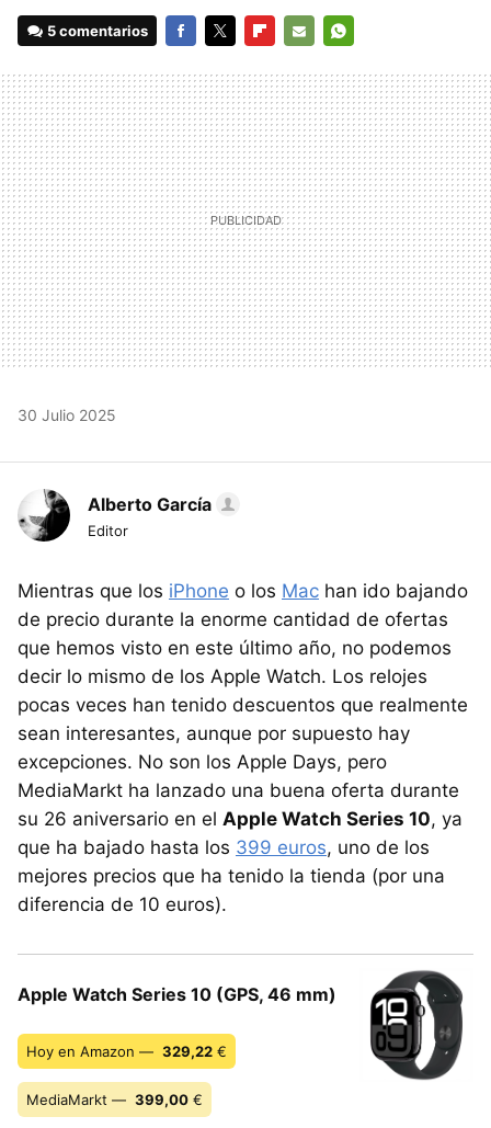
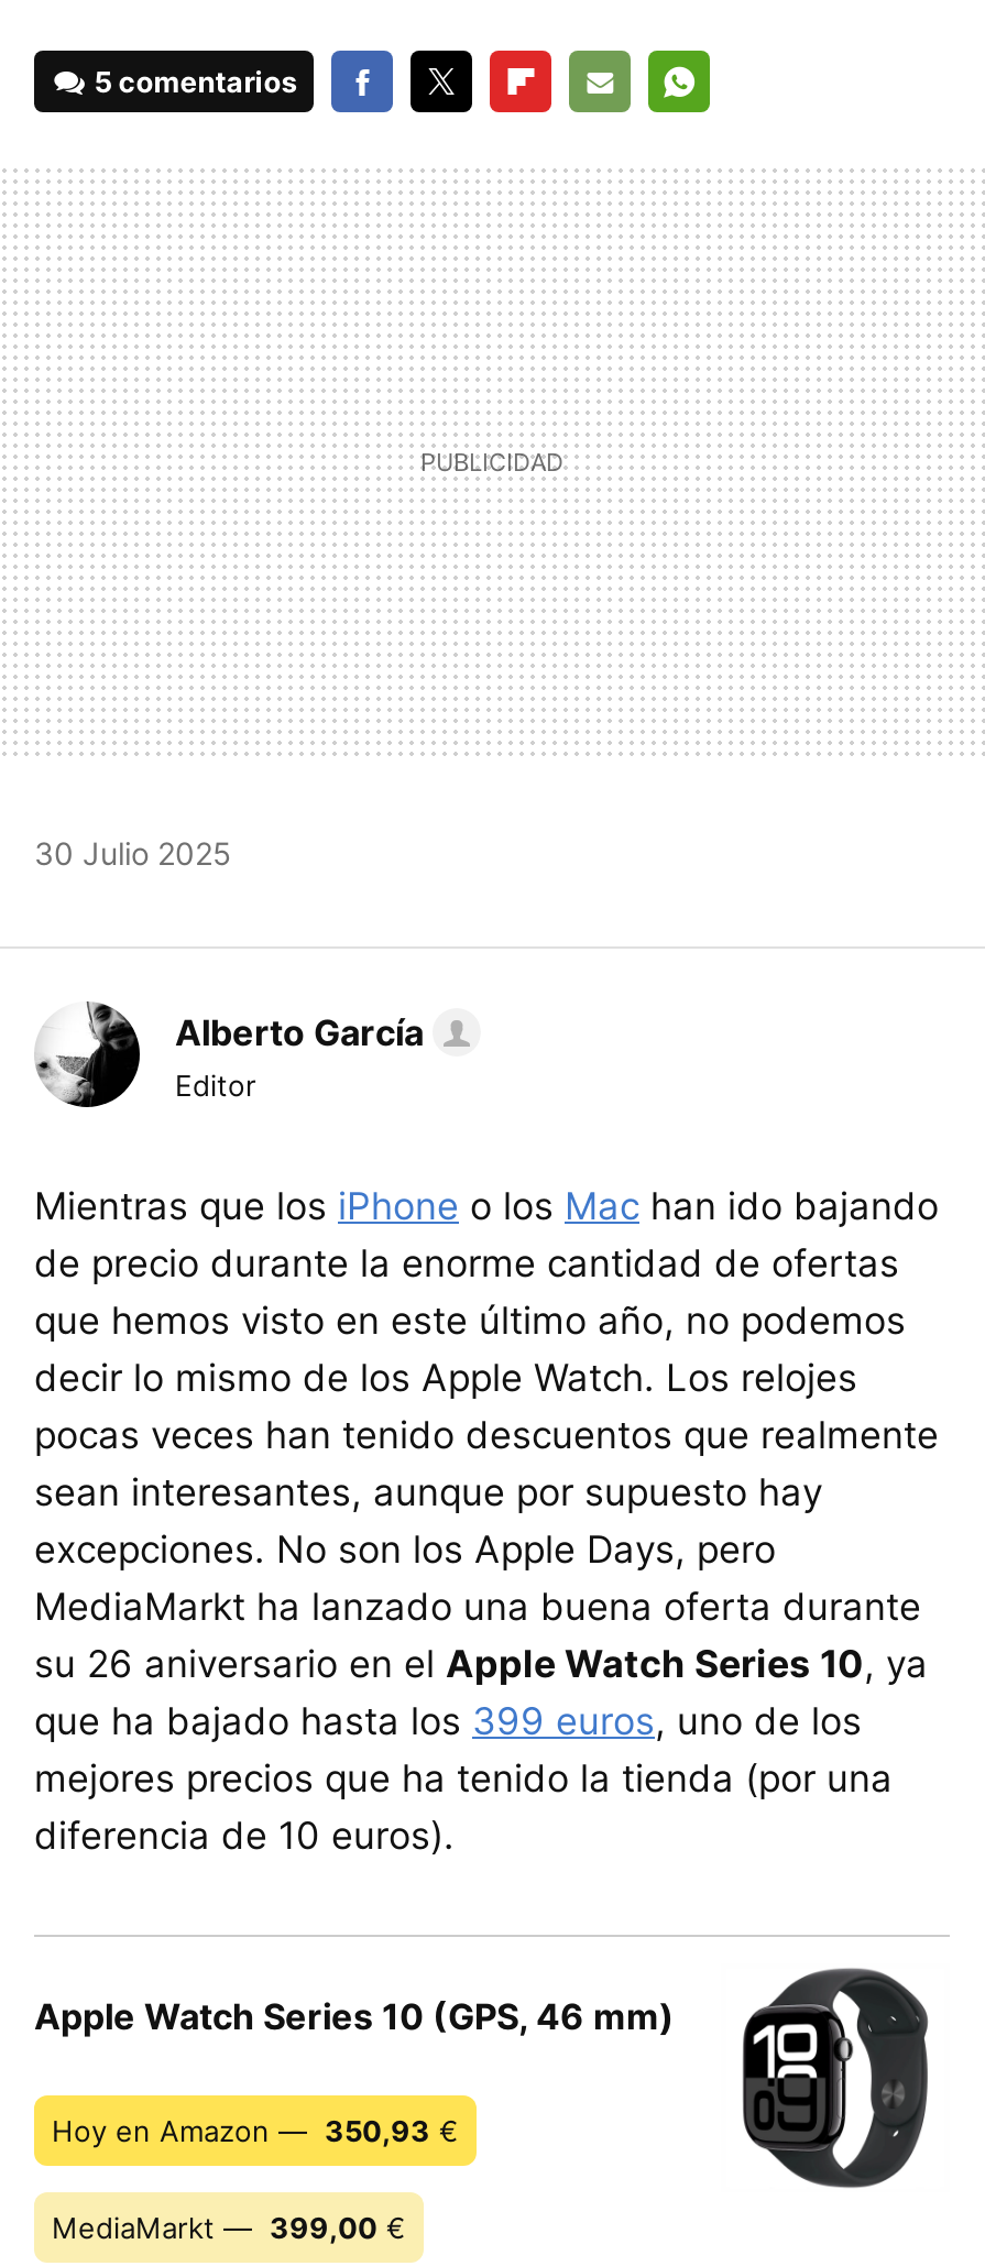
- Hoy en Amazon — 329,22 €
+ Hoy en Amazon — 350,93 €
